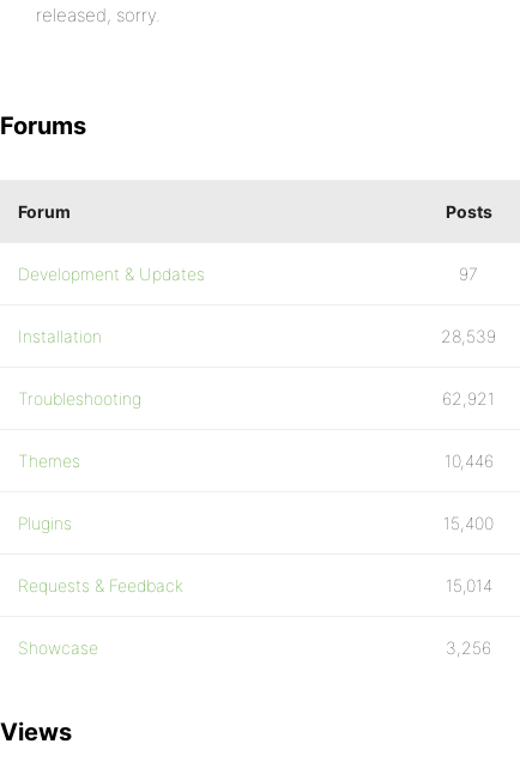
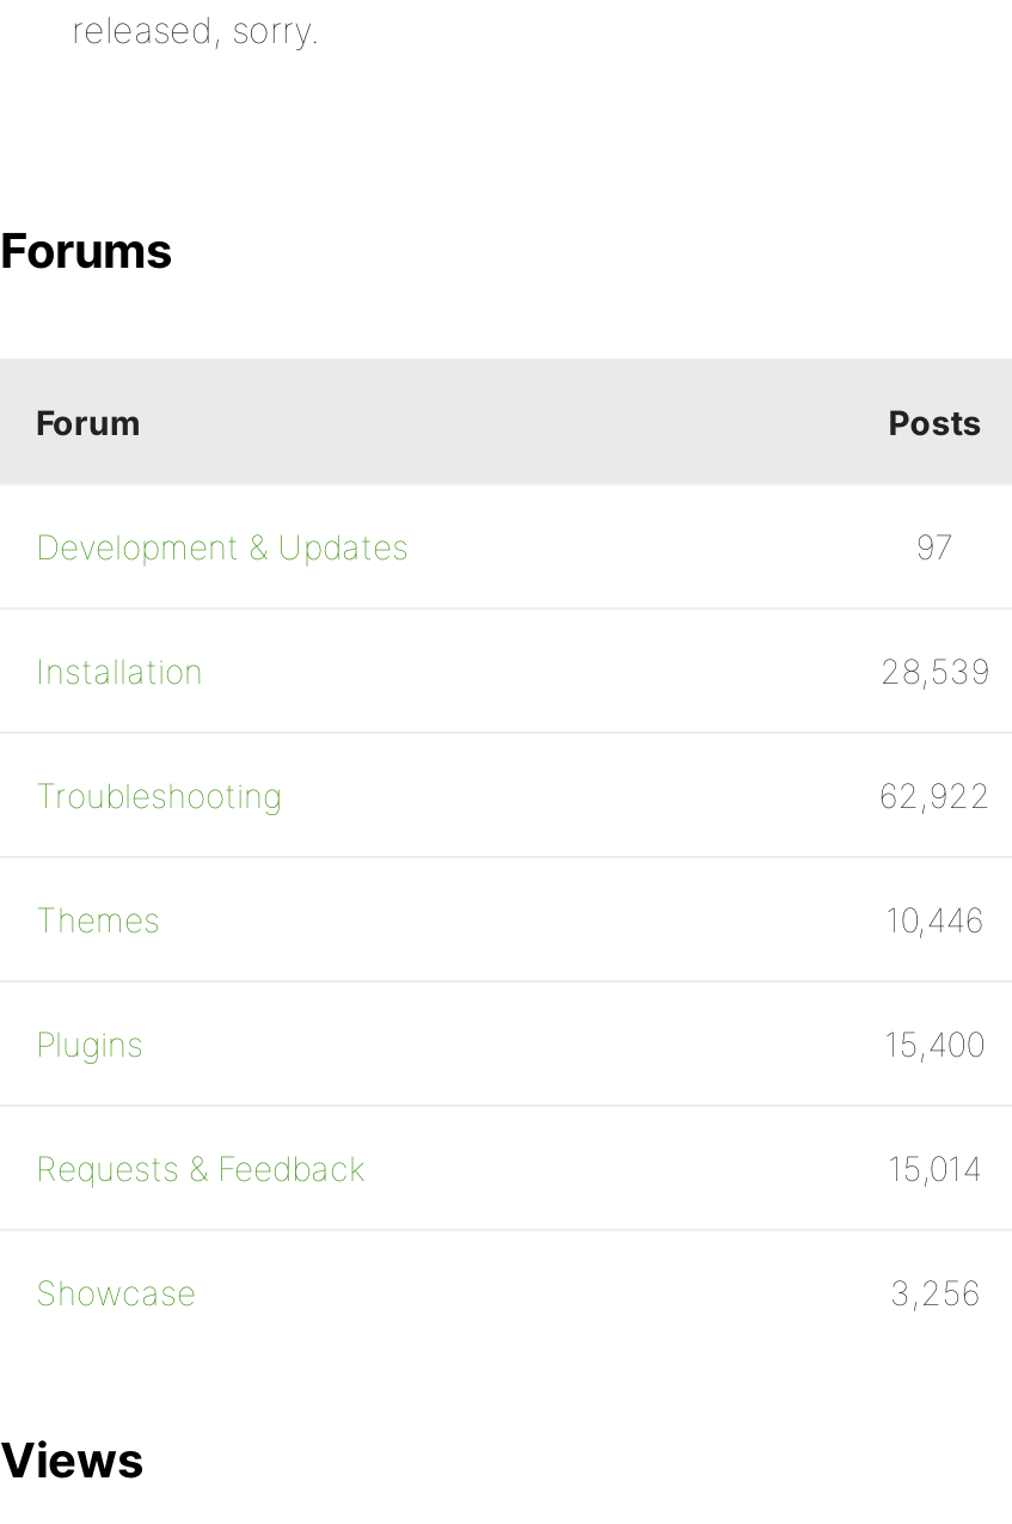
- 62,921
+ 62,922
